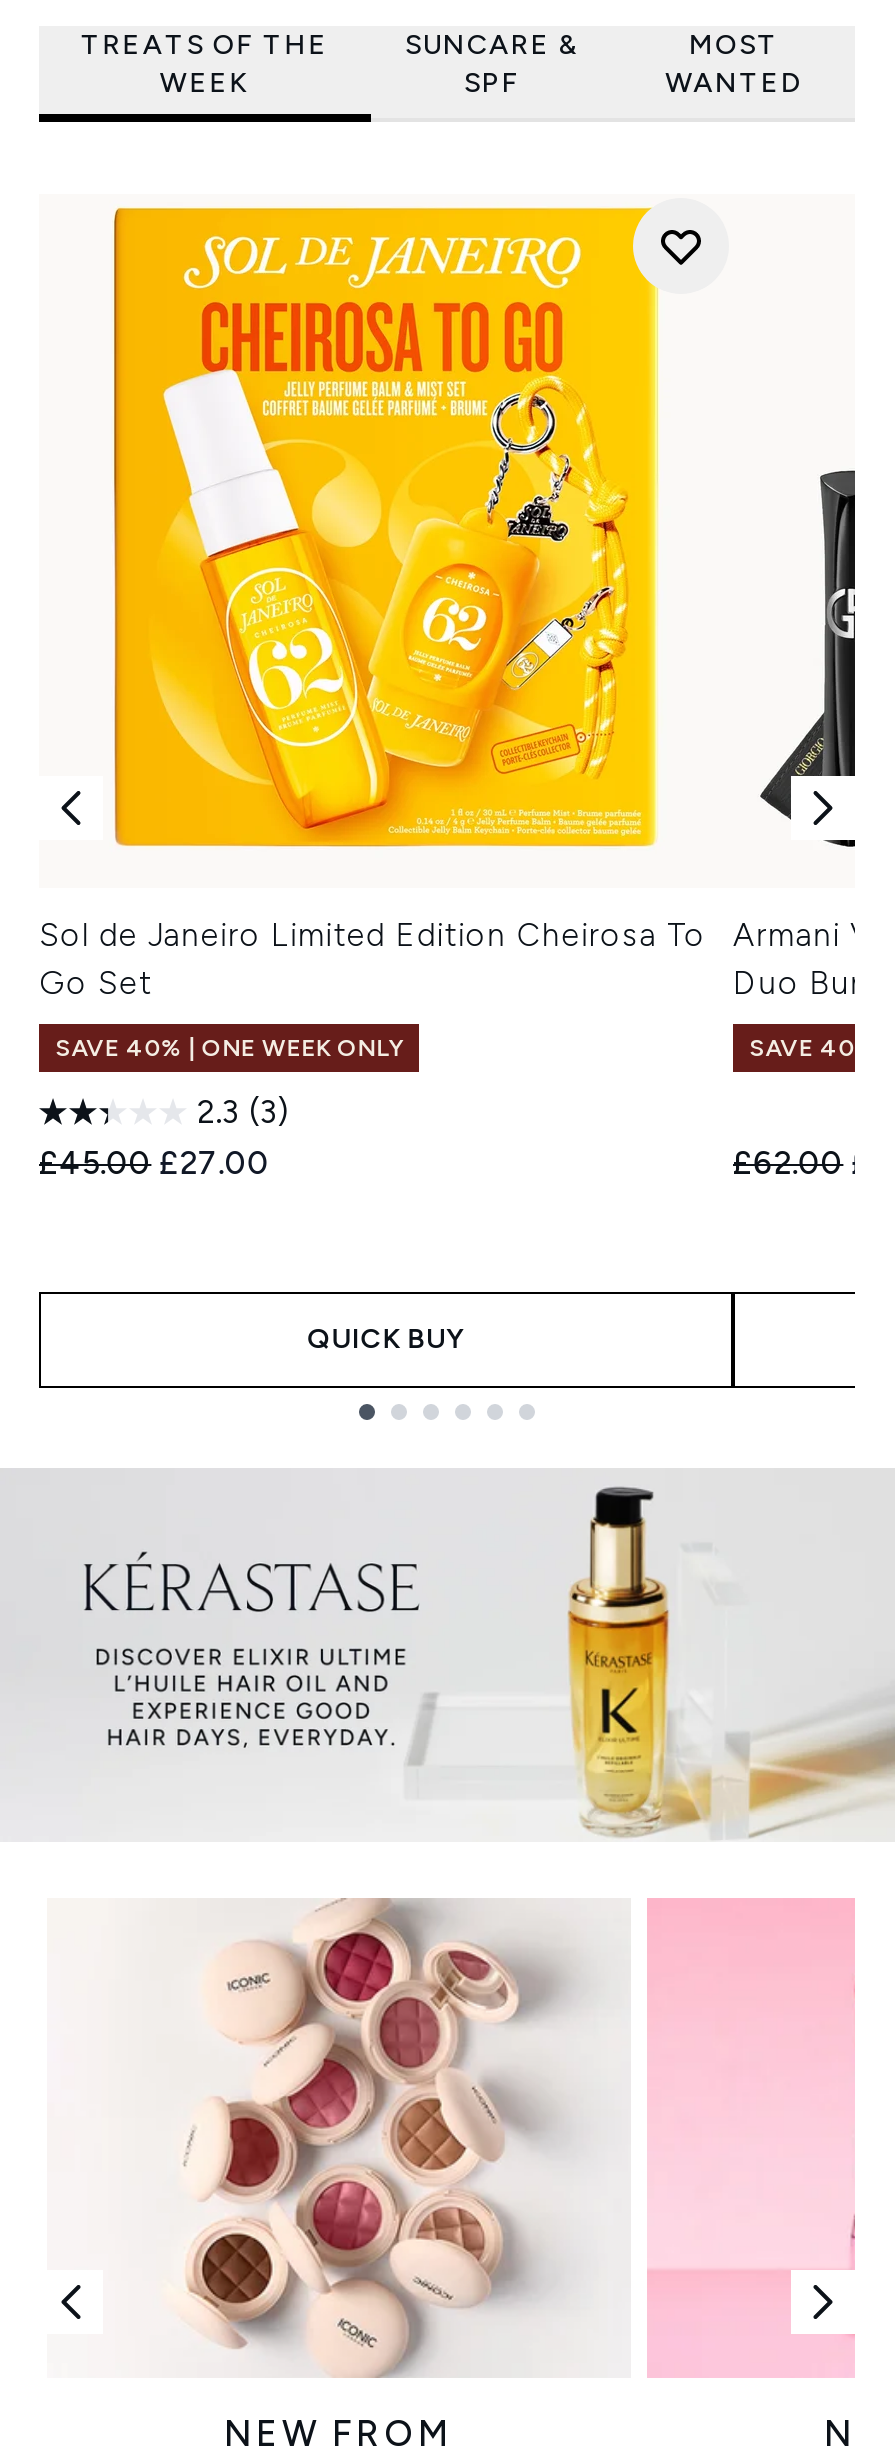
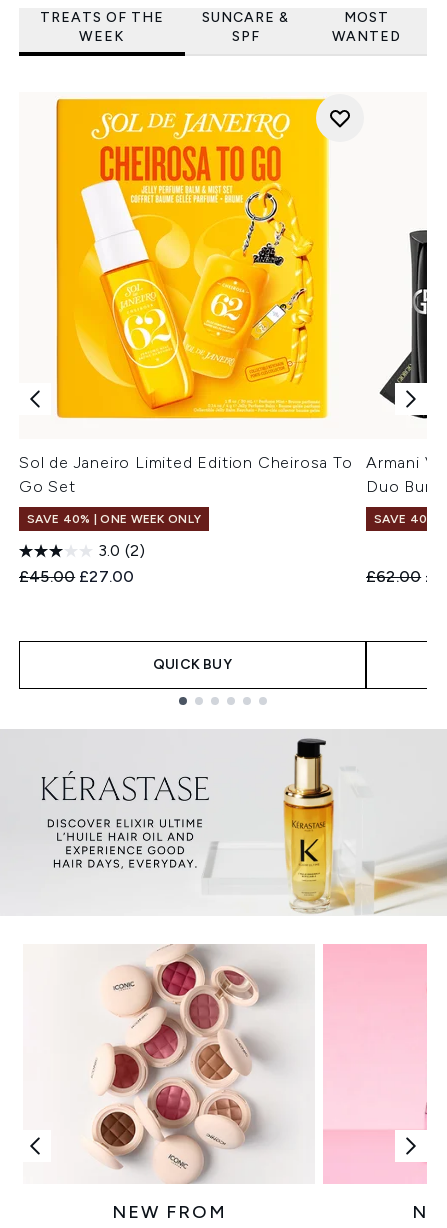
- 2.3 (3)
+ 3.0 (2)
